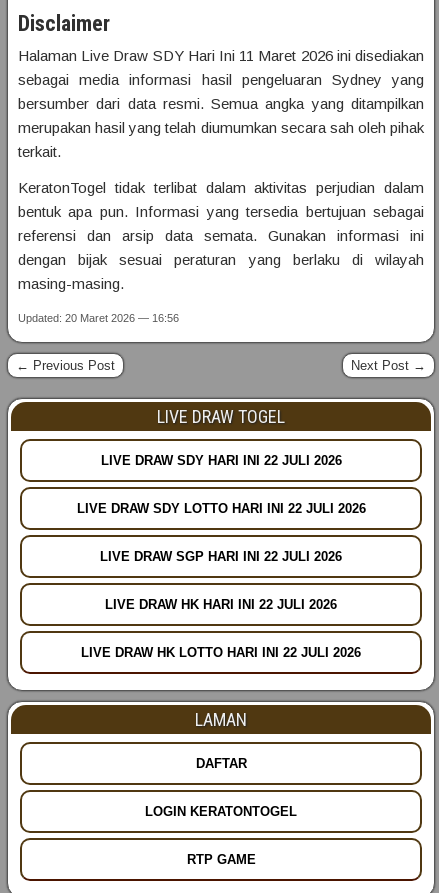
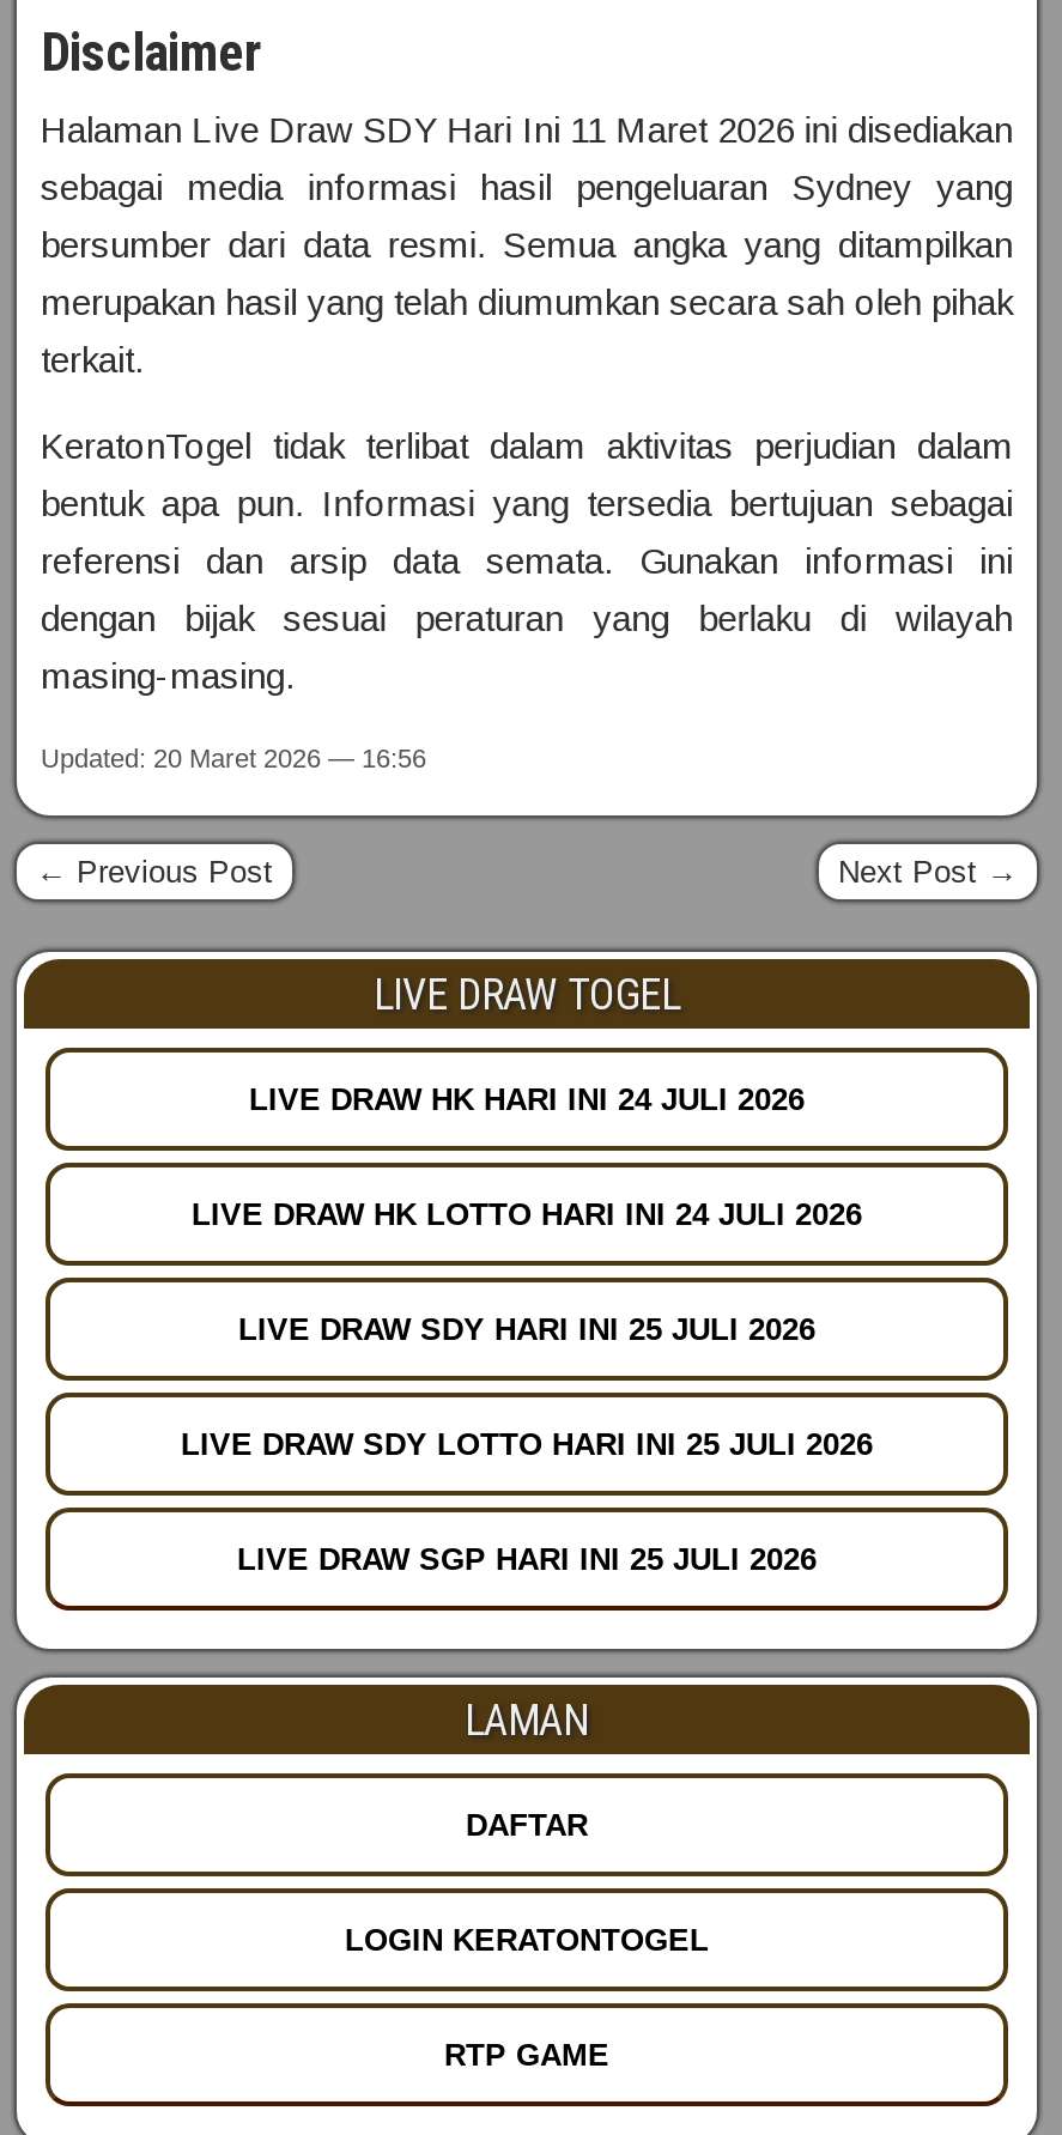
- LIVE DRAW SDY HARI INI 22 JULI 2026
+ LIVE DRAW HK HARI INI 24 JULI 2026

- LIVE DRAW SDY LOTTO HARI INI 22 JULI 2026
+ LIVE DRAW HK LOTTO HARI INI 24 JULI 2026

- LIVE DRAW SGP HARI INI 22 JULI 2026
+ LIVE DRAW SDY HARI INI 25 JULI 2026

- LIVE DRAW HK HARI INI 22 JULI 2026
+ LIVE DRAW SDY LOTTO HARI INI 25 JULI 2026

- LIVE DRAW HK LOTTO HARI INI 22 JULI 2026
+ LIVE DRAW SGP HARI INI 25 JULI 2026
